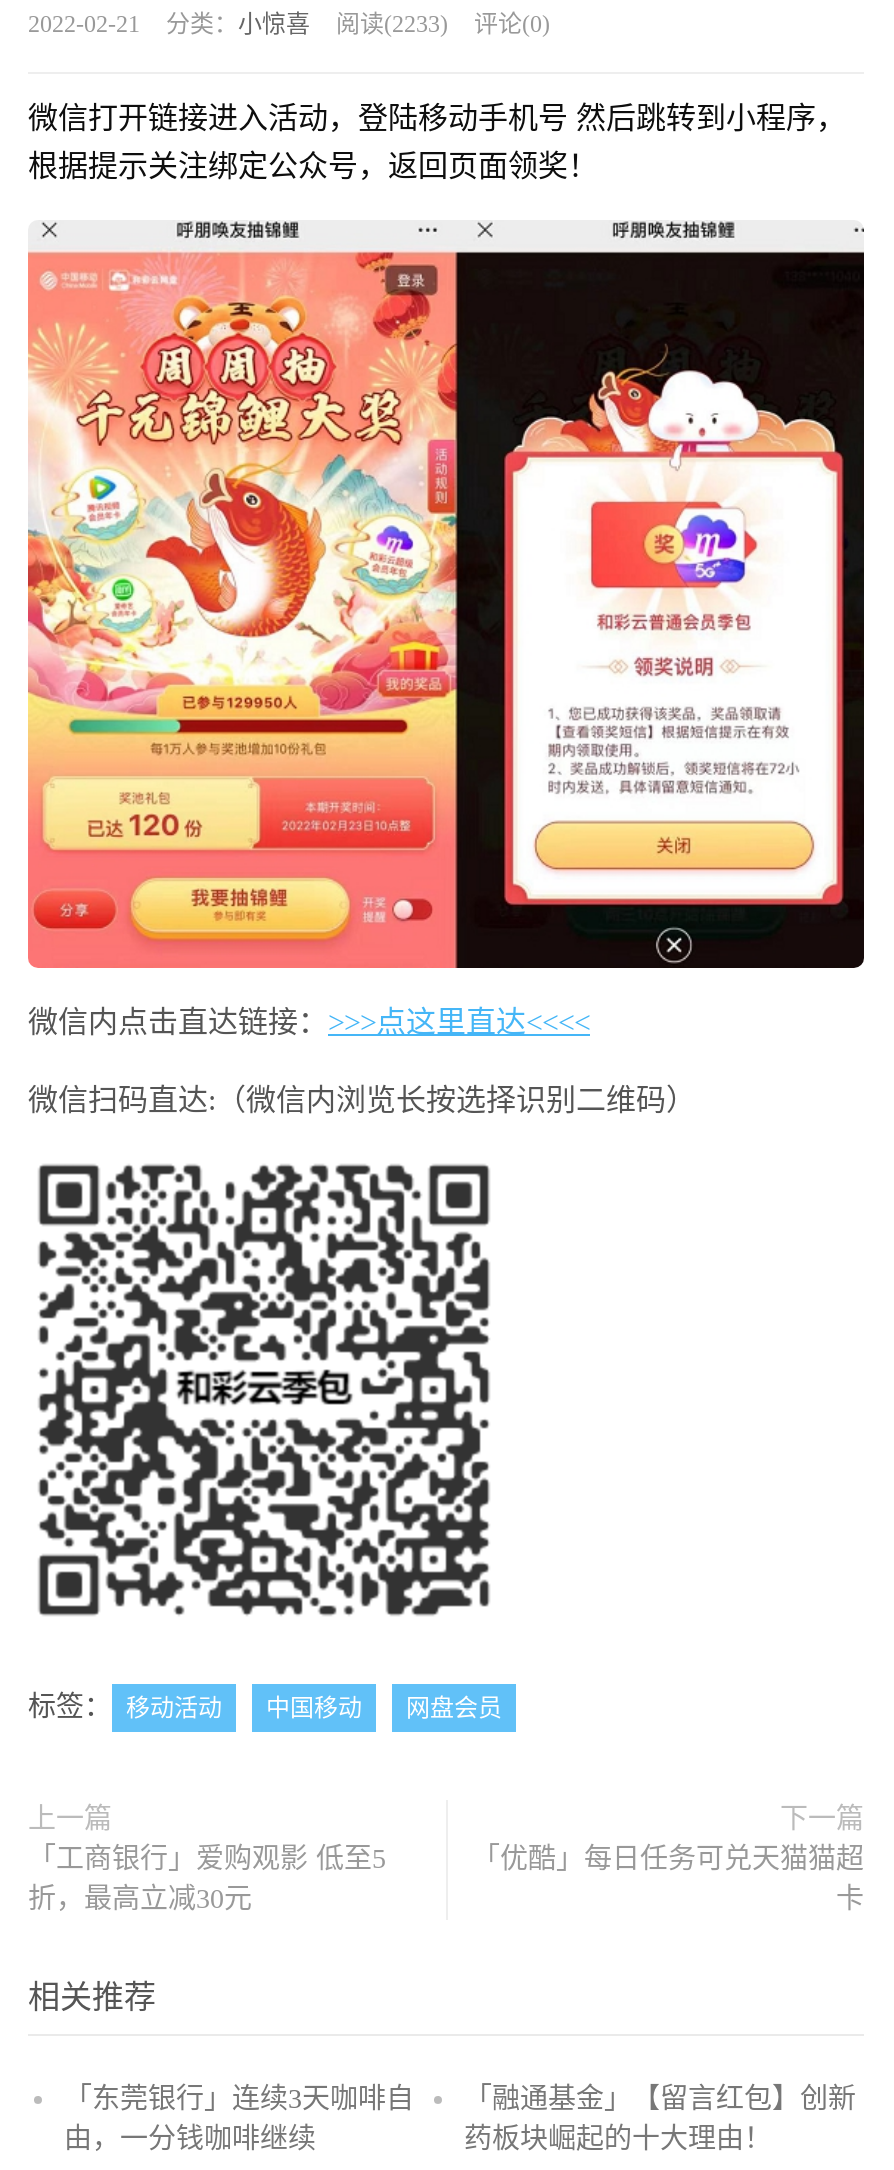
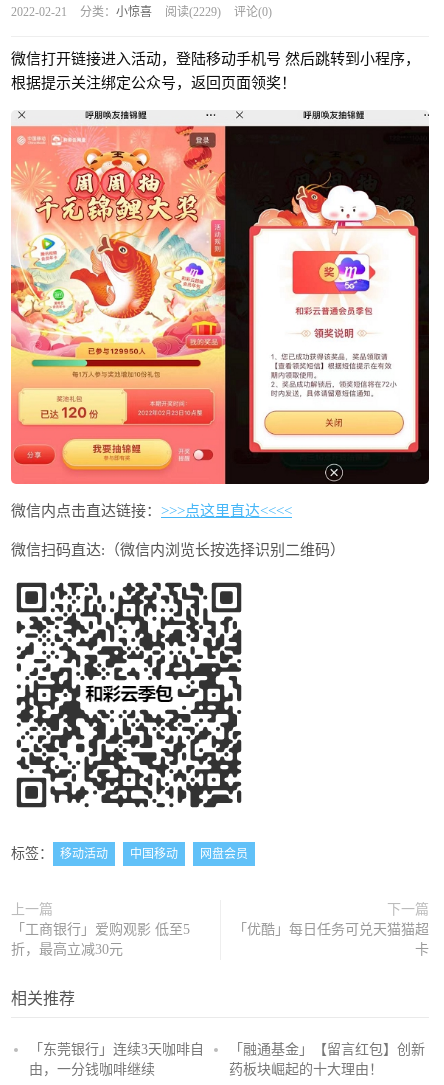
- 2022-02-21 分类：小惊喜 阅读(2233) 评论(0)
+ 2022-02-21 分类：小惊喜 阅读(2229) 评论(0)
